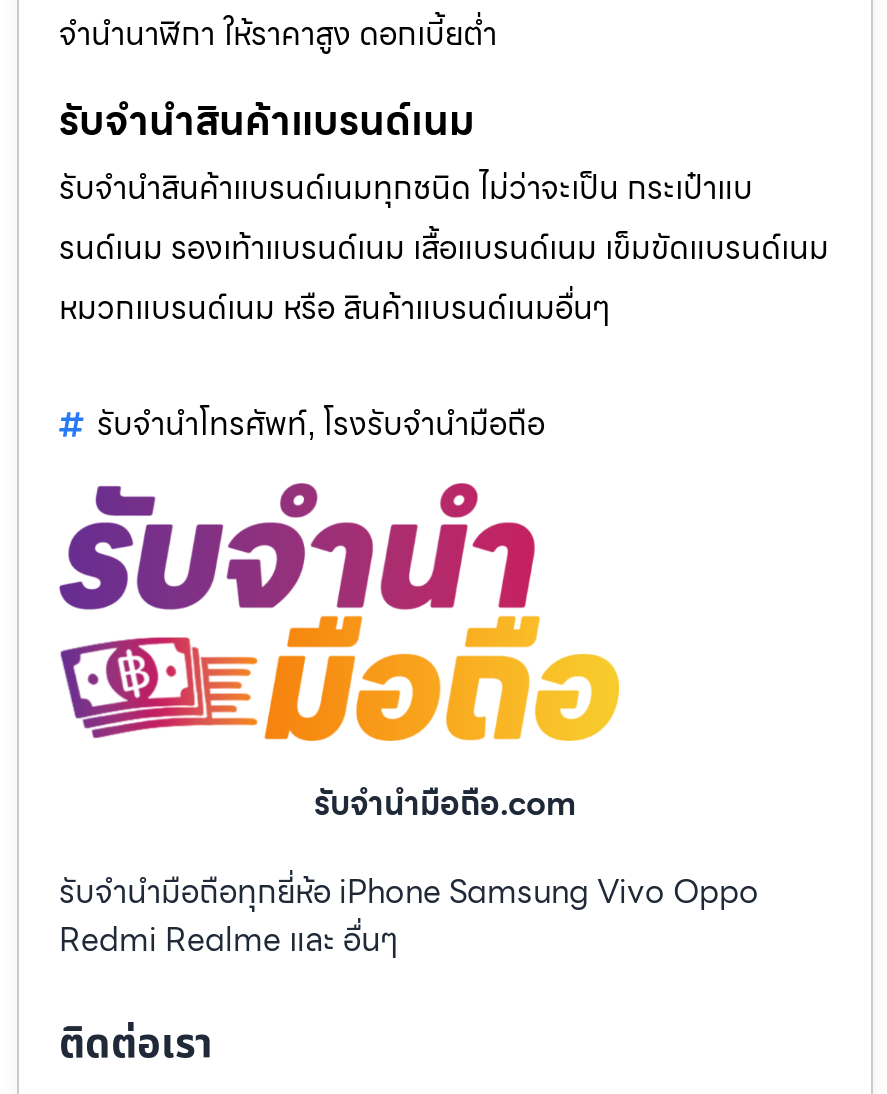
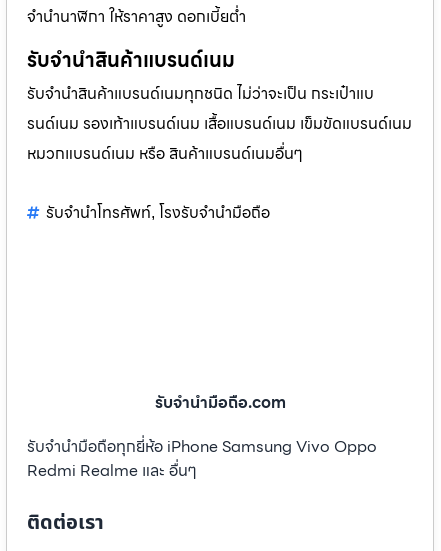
- [image]
